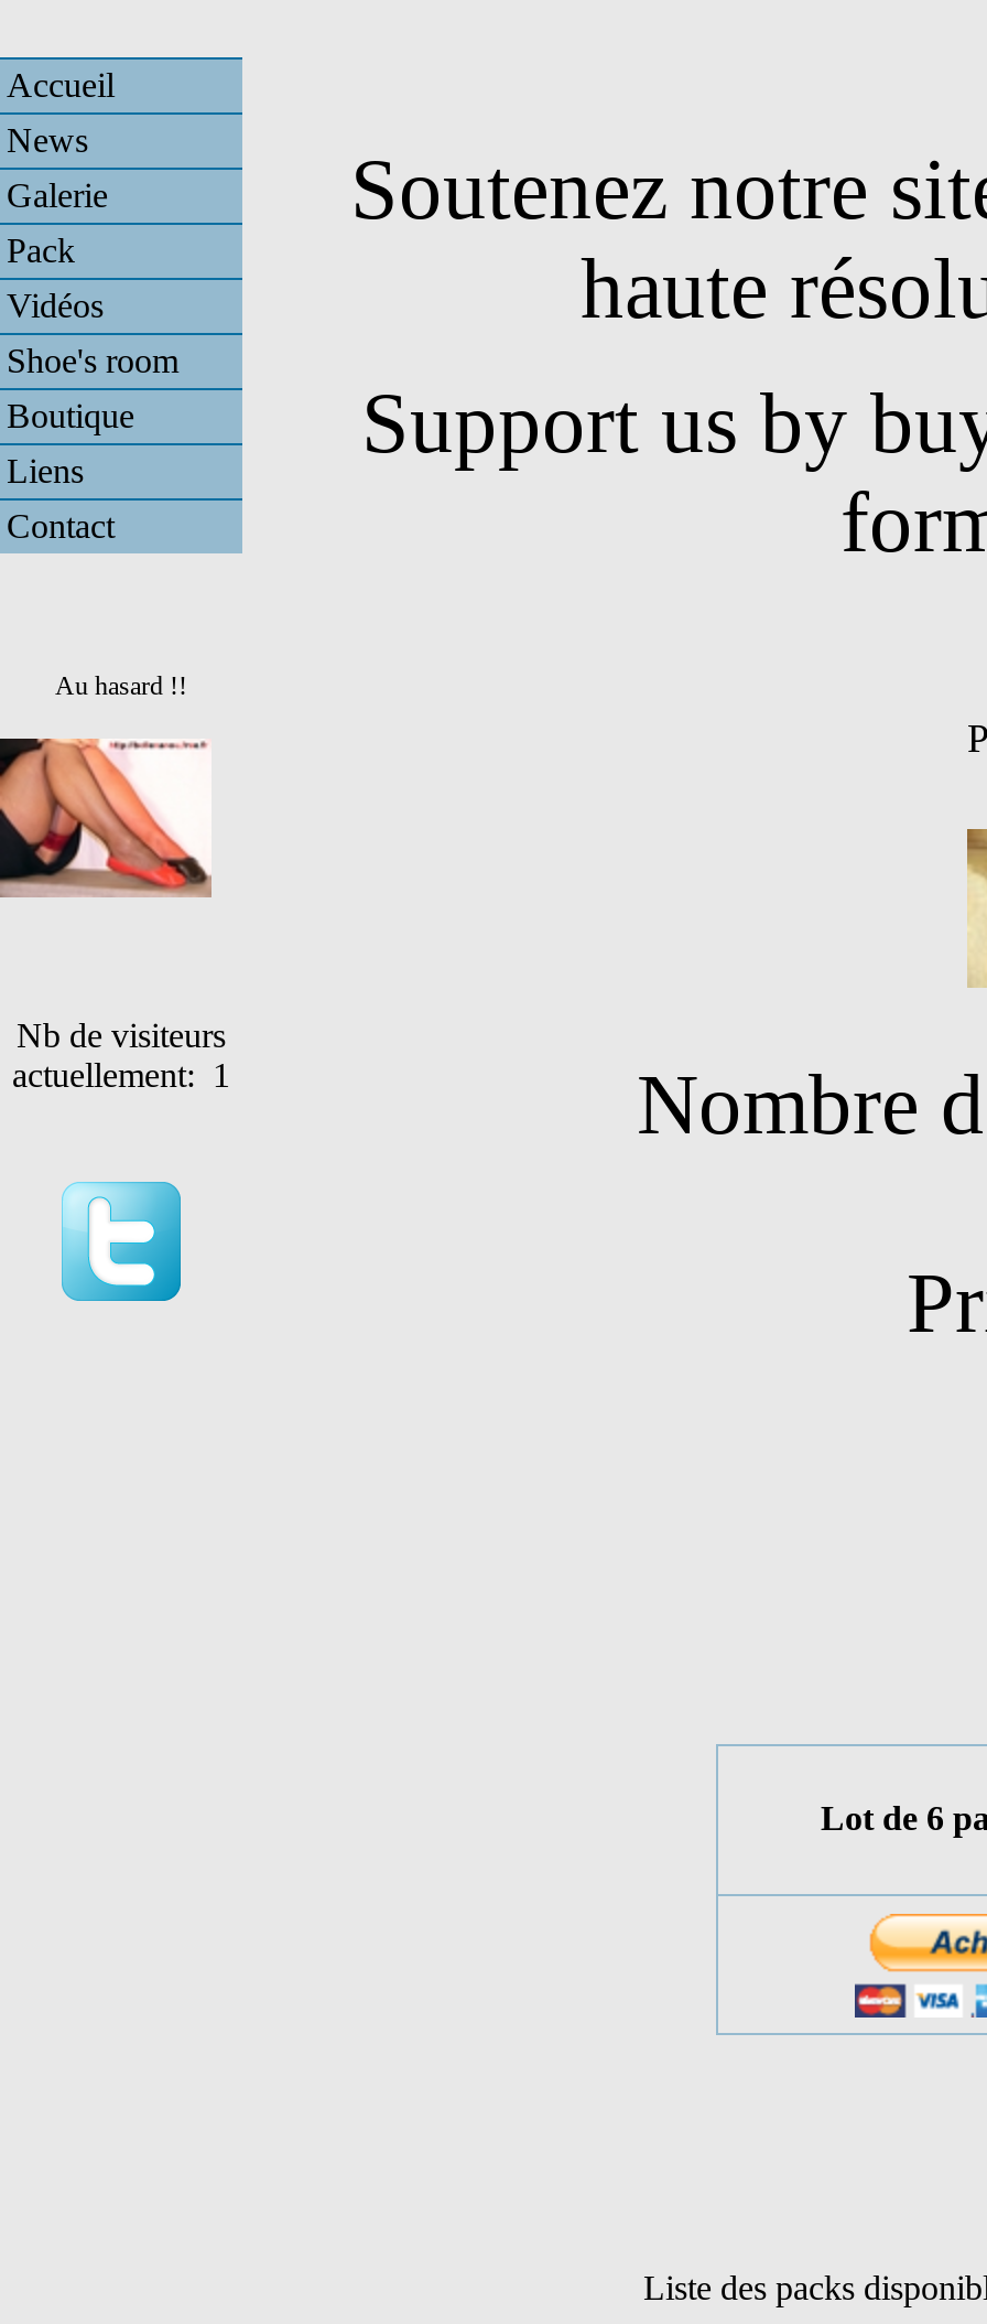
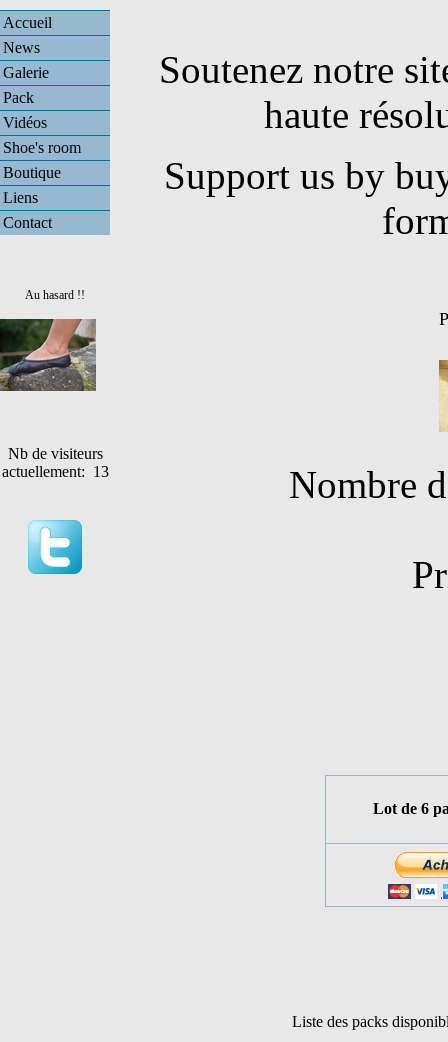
- [image]
+ [image]

- actuellement: 1
+ actuellement: 13
